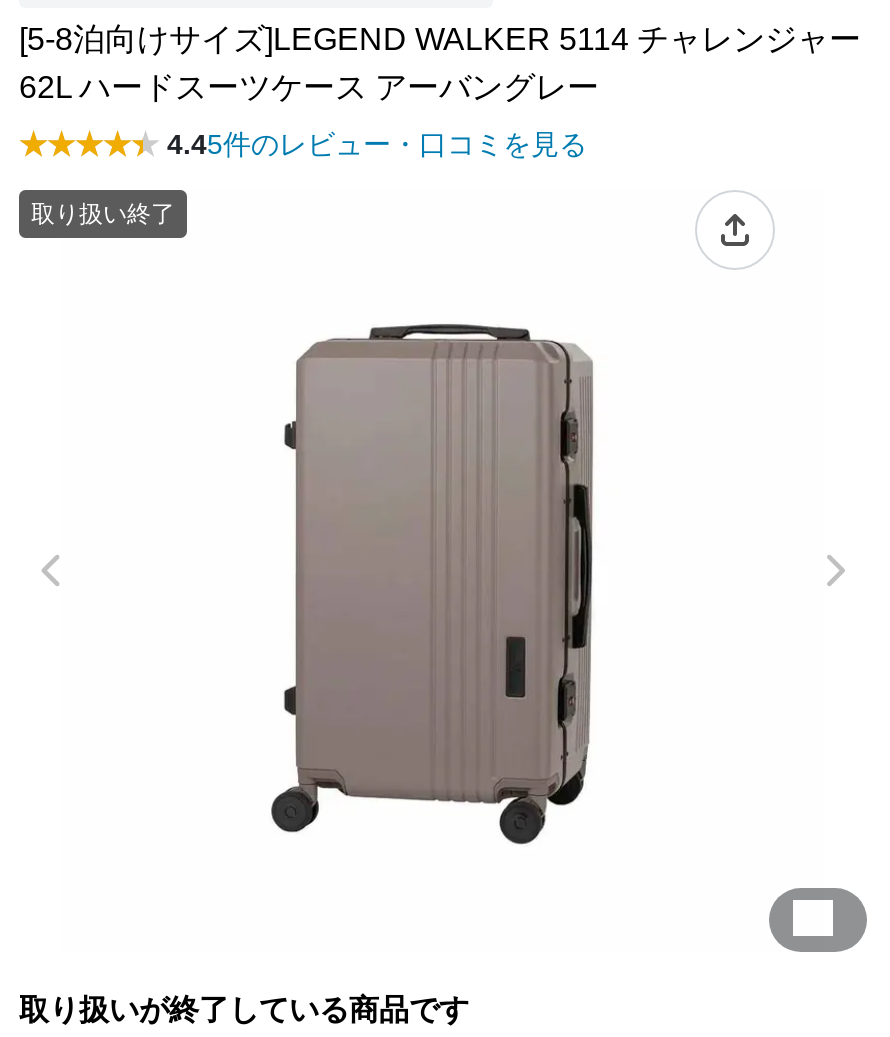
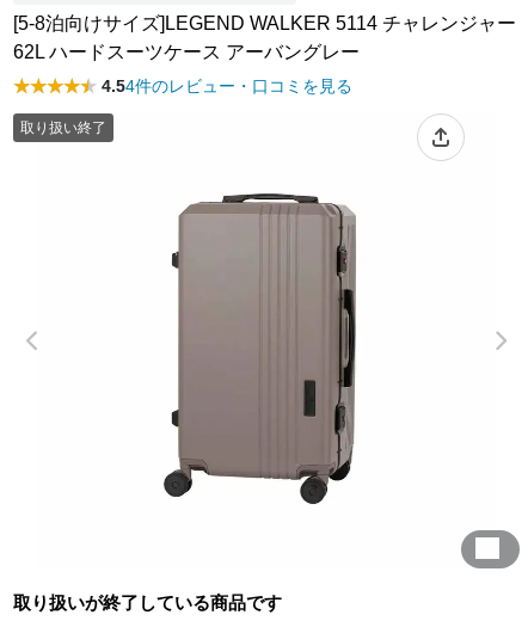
- 4.45件のレビュー・口コミを見る
+ 4.54件のレビュー・口コミを見る
